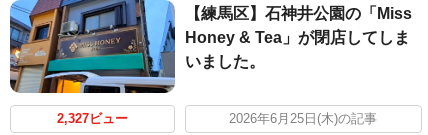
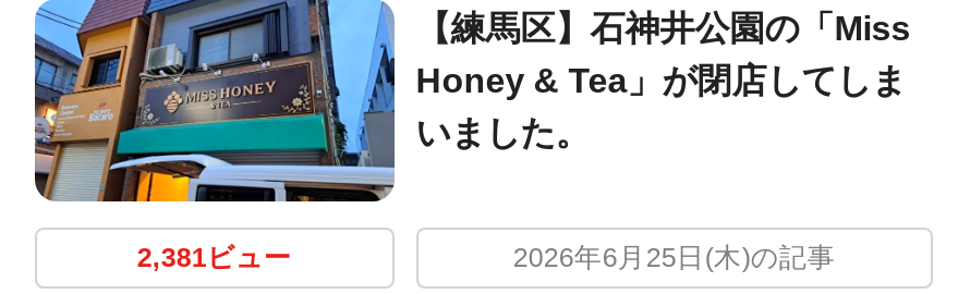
- 2,327ビュー
+ 2,381ビュー
